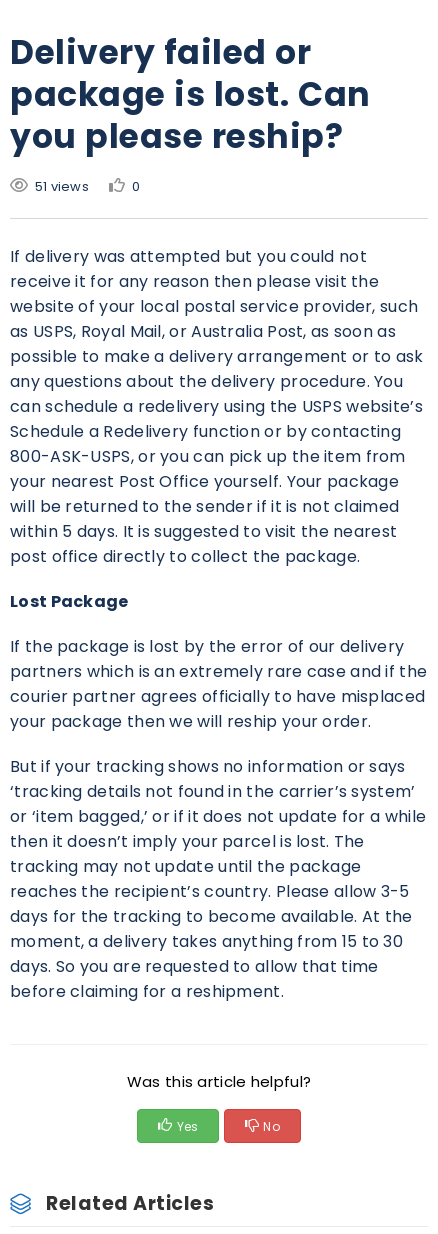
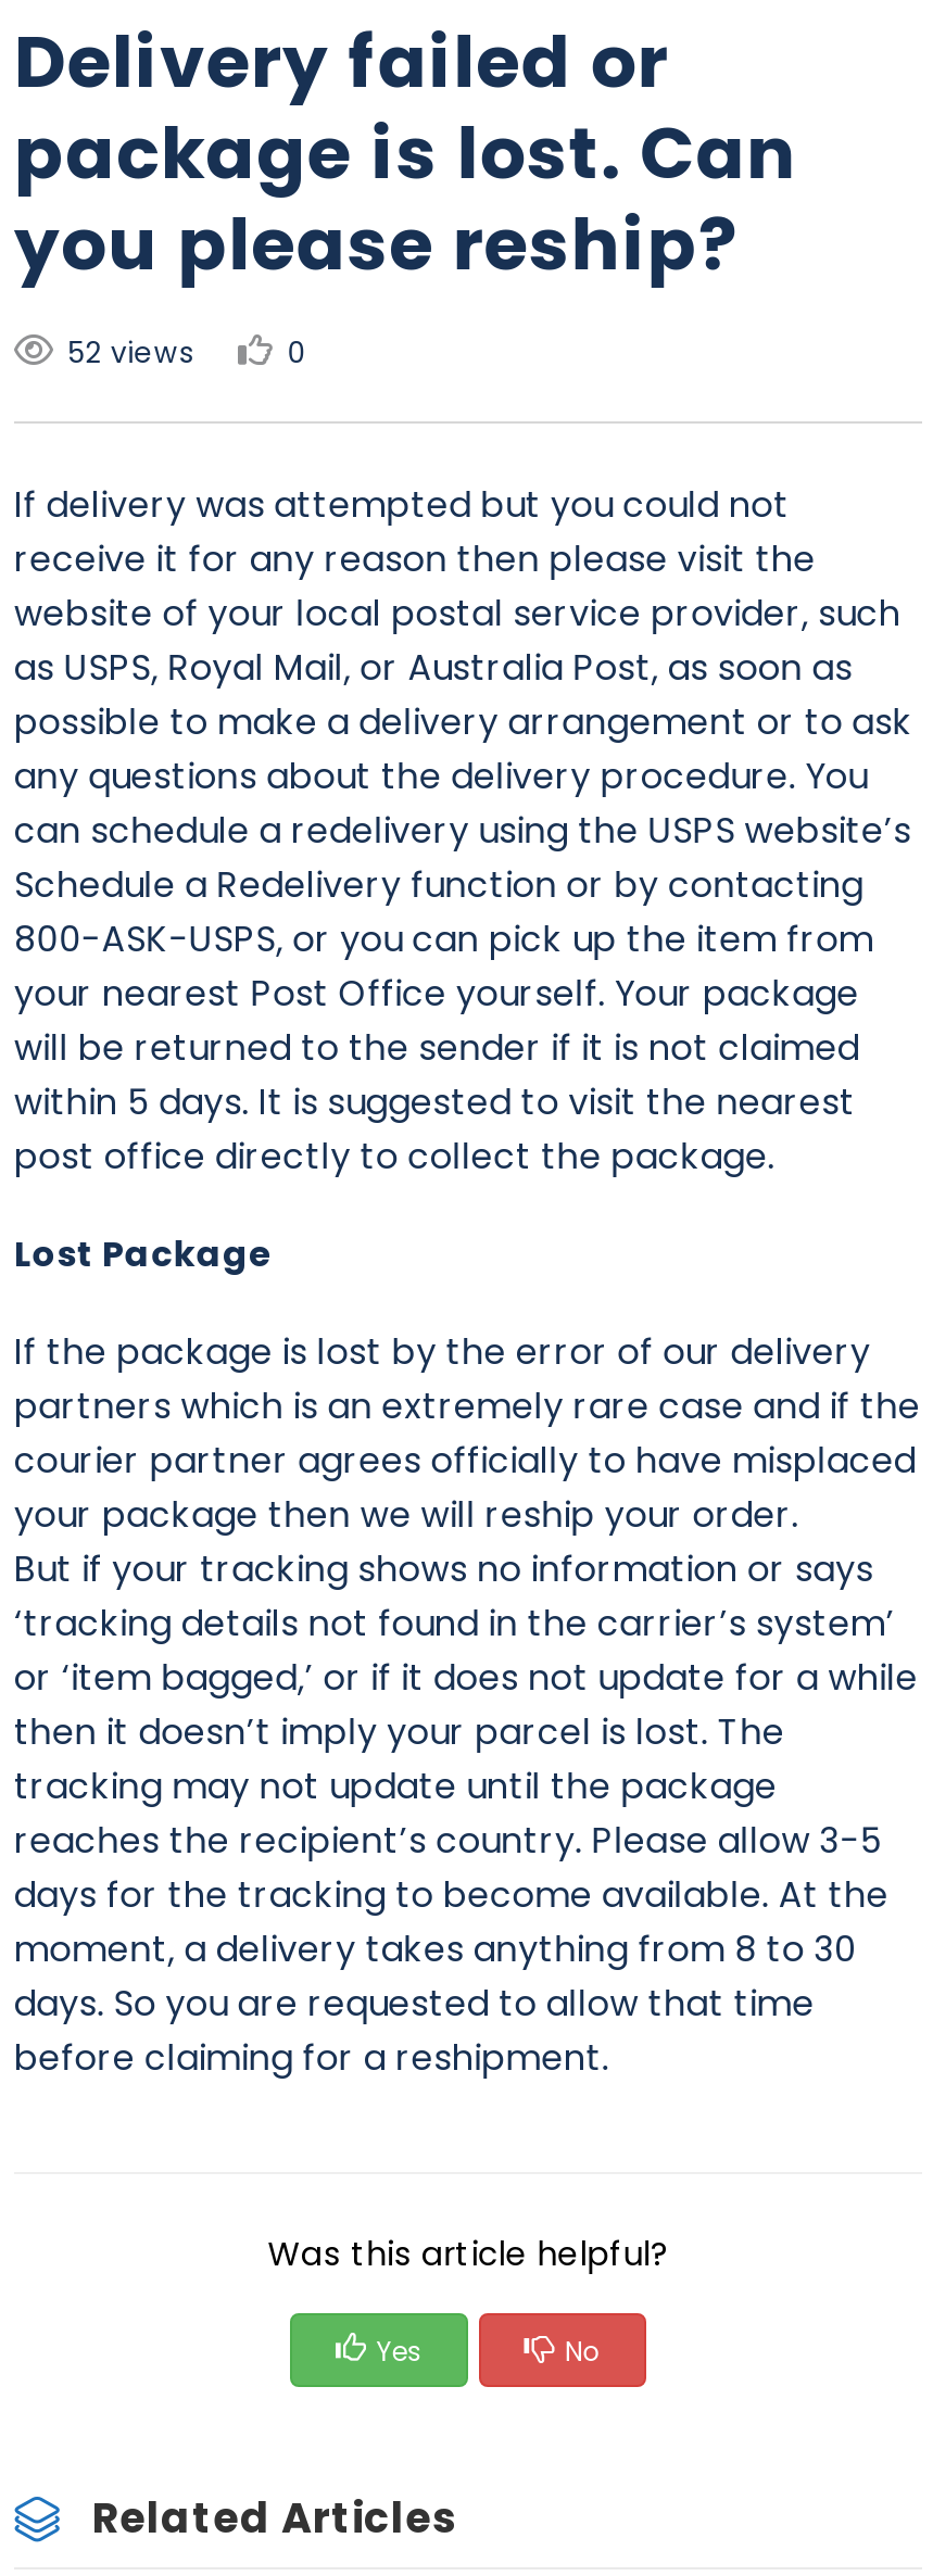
- 51 views
+ 52 views

- moment, a delivery takes anything from 15 to 30
+ moment, a delivery takes anything from 8 to 30
